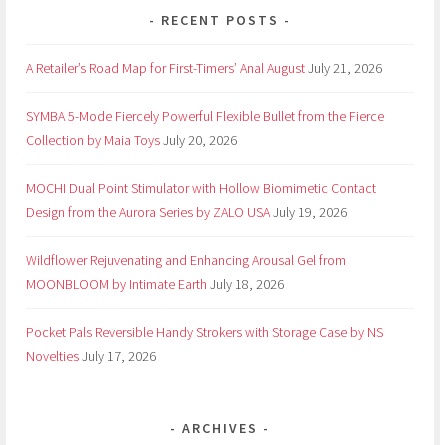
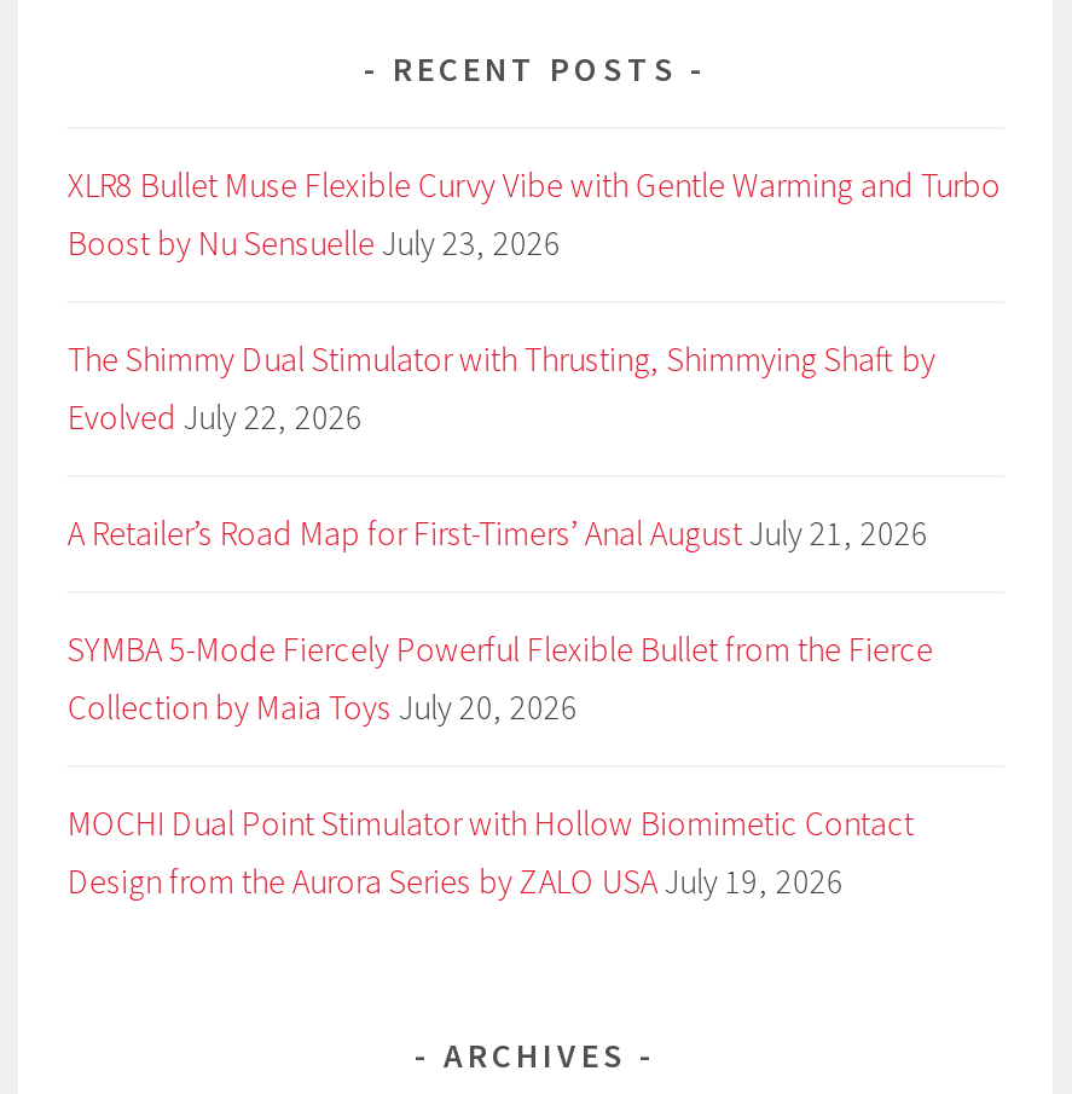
+ XLR8 Bullet Muse Flexible Curvy Vibe with Gentle Warming and Turbo
+ Boost by Nu Sensuelle July 23, 2026
+ The Shimmy Dual Stimulator with Thrusting, Shimmying Shaft by
+ Evolved July 22, 2026

moved down: A Retailer’s Road Map for First-Timers’ Anal August July 21, 2026 | SYMBA 5-Mode Fiercely Powerful Flexible Bullet from the Fierce | Collection by Maia Toys July 20, 2026 | MOCHI Dual Point Stimulator with Hollow Biomimetic Contact | Design from the Aurora Series by ZALO USA July 19, 2026

- Wildflower Rejuvenating and Enhancing Arousal Gel from
- MOONBLOOM by Intimate Earth July 18, 2026
- Pocket Pals Reversible Handy Strokers with Storage Case by NS
- Novelties July 17, 2026
